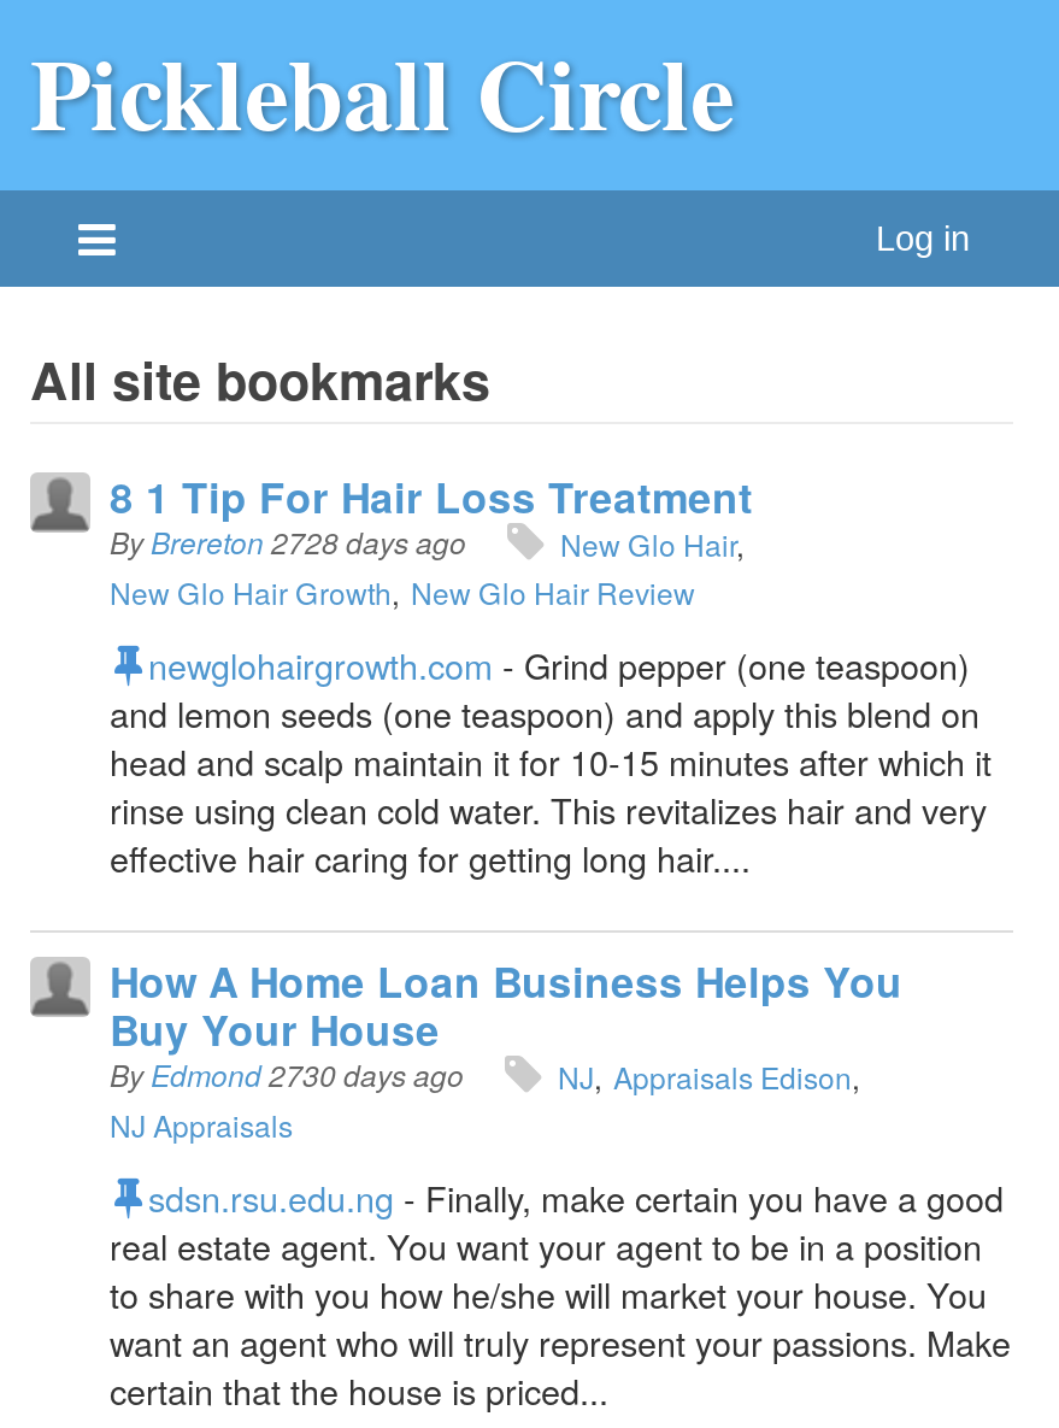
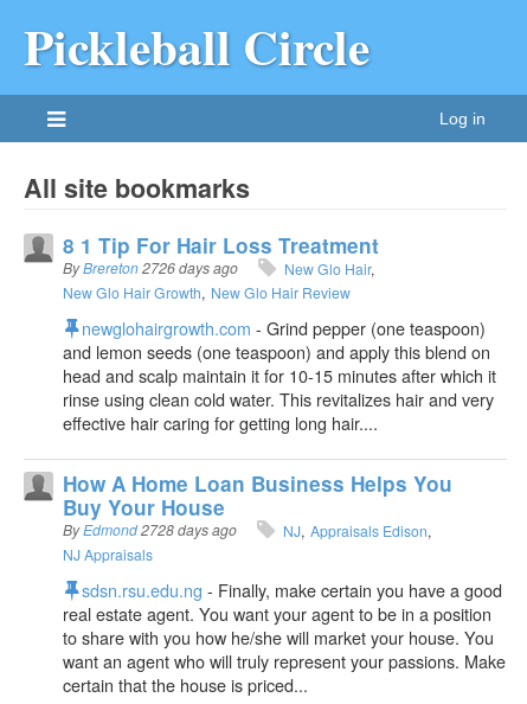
- By Brereton 2728 days ago
+ By Brereton 2726 days ago

- By Edmond 2730 days ago
+ By Edmond 2728 days ago
